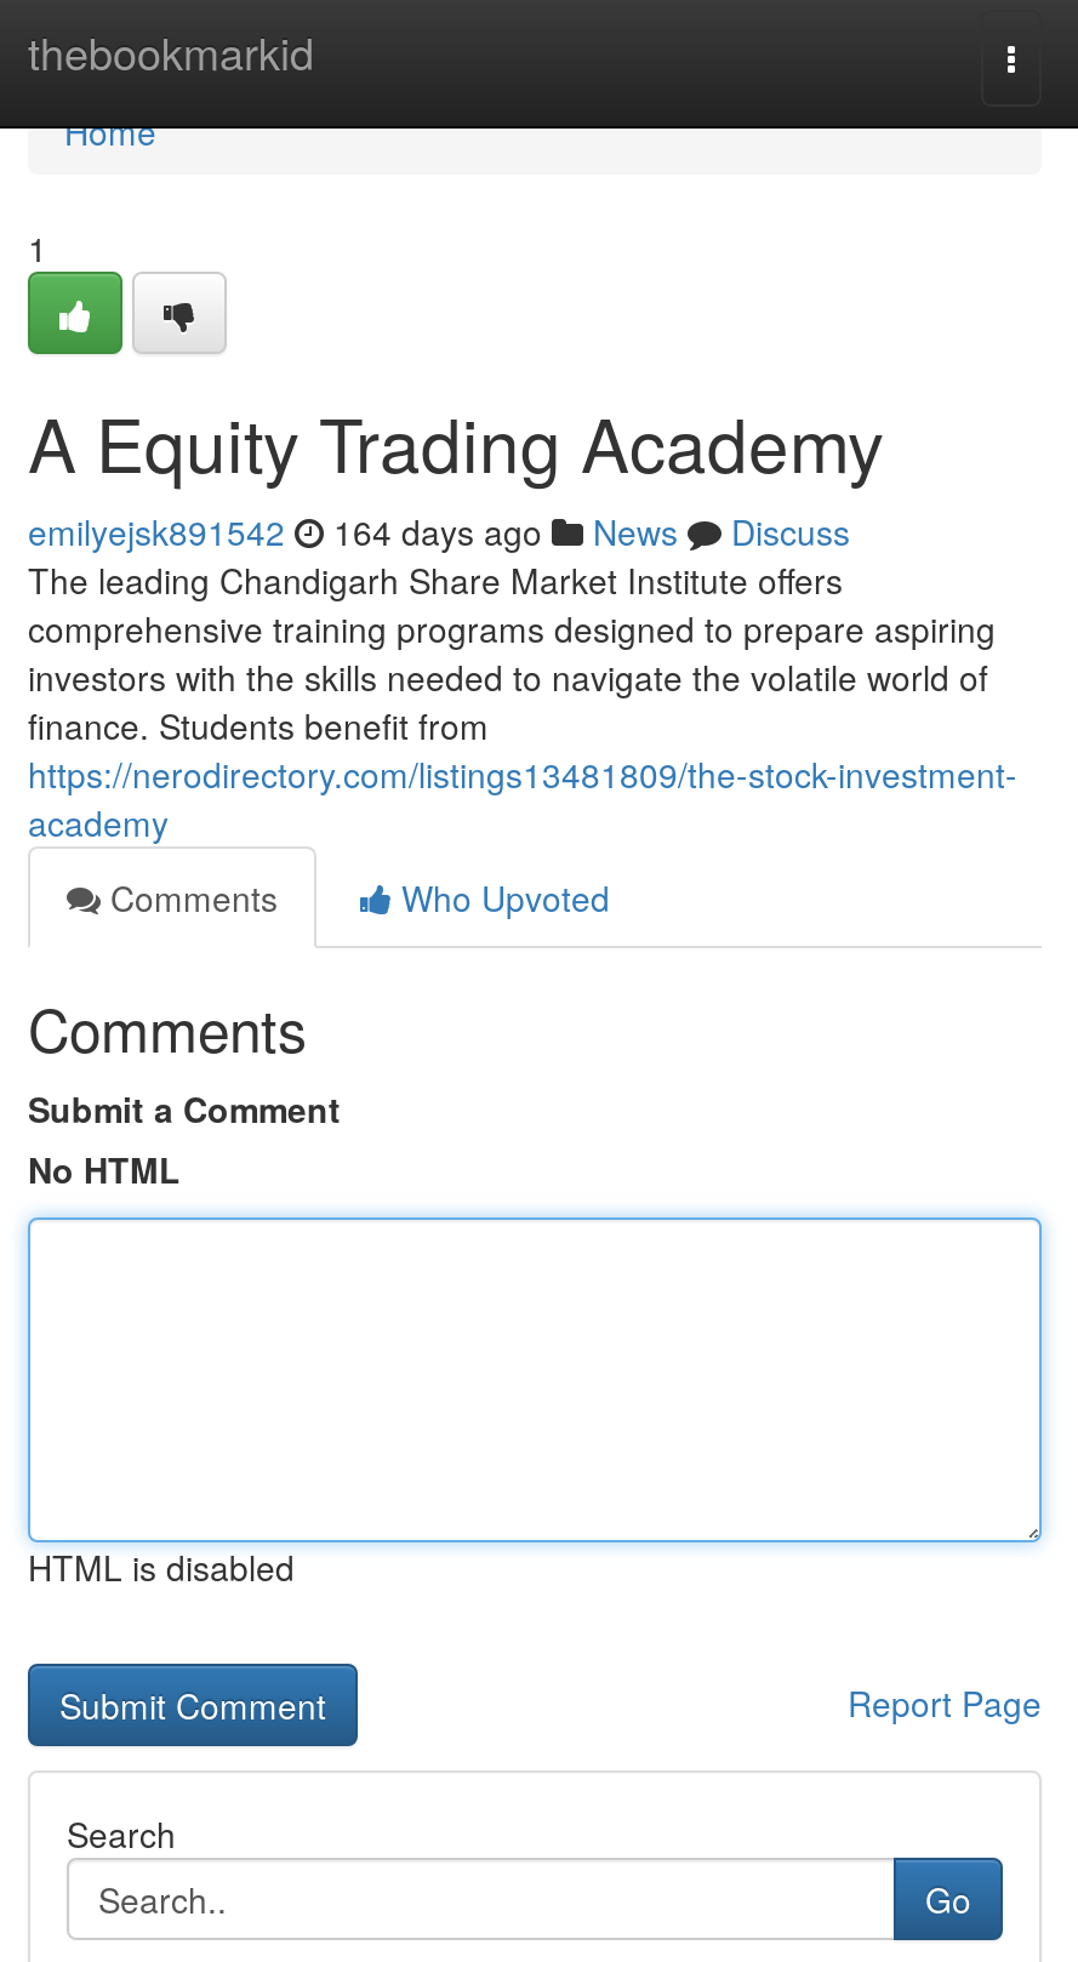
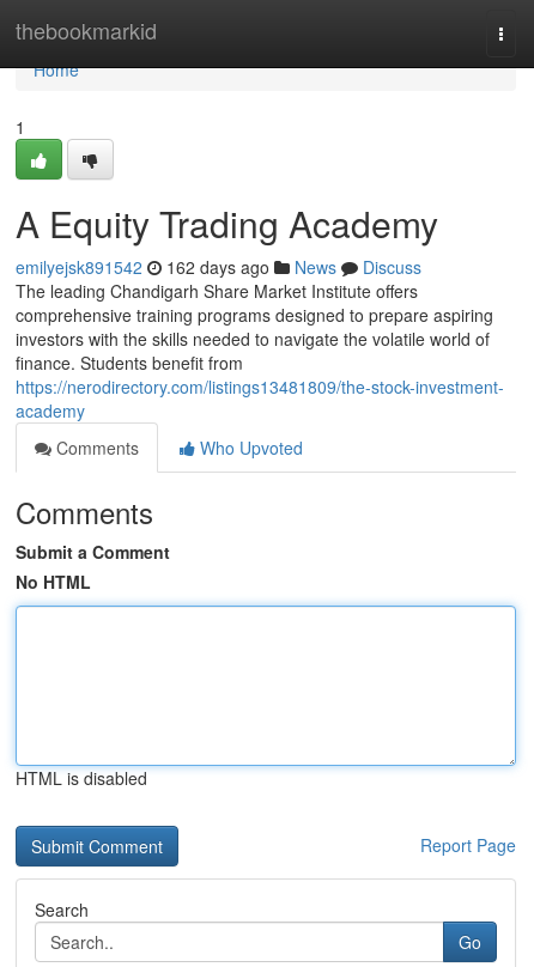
- emilyejsk891542 164 days ago News Discuss
+ emilyejsk891542 162 days ago News Discuss
